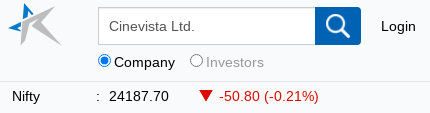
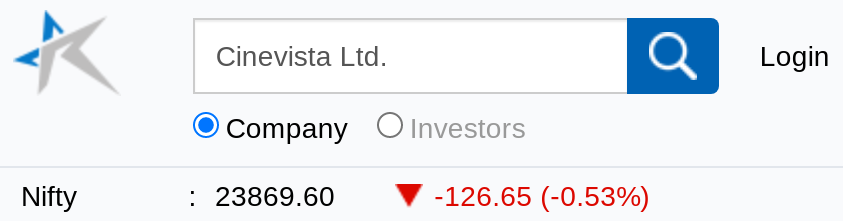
- 24187.70
+ 23869.60

- -50.80 (-0.21%)
+ -126.65 (-0.53%)
